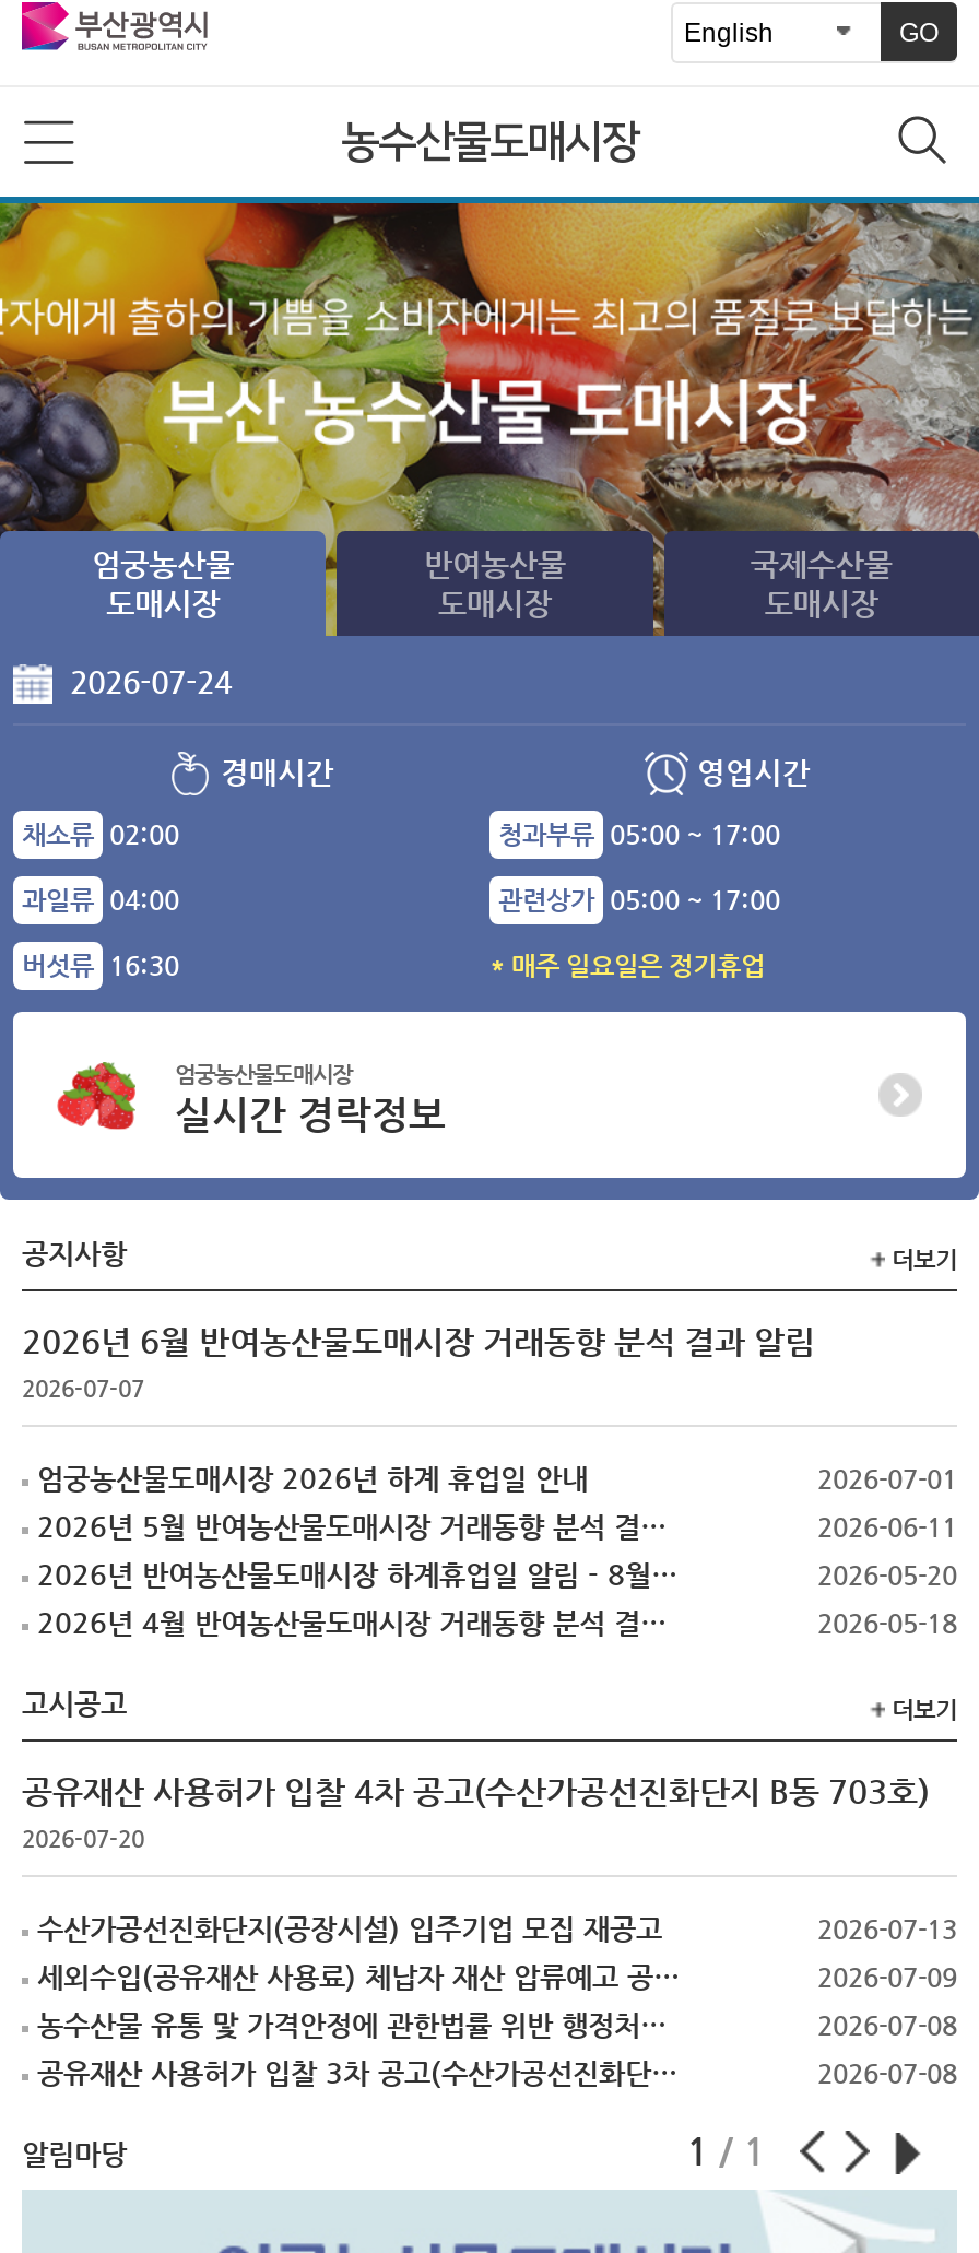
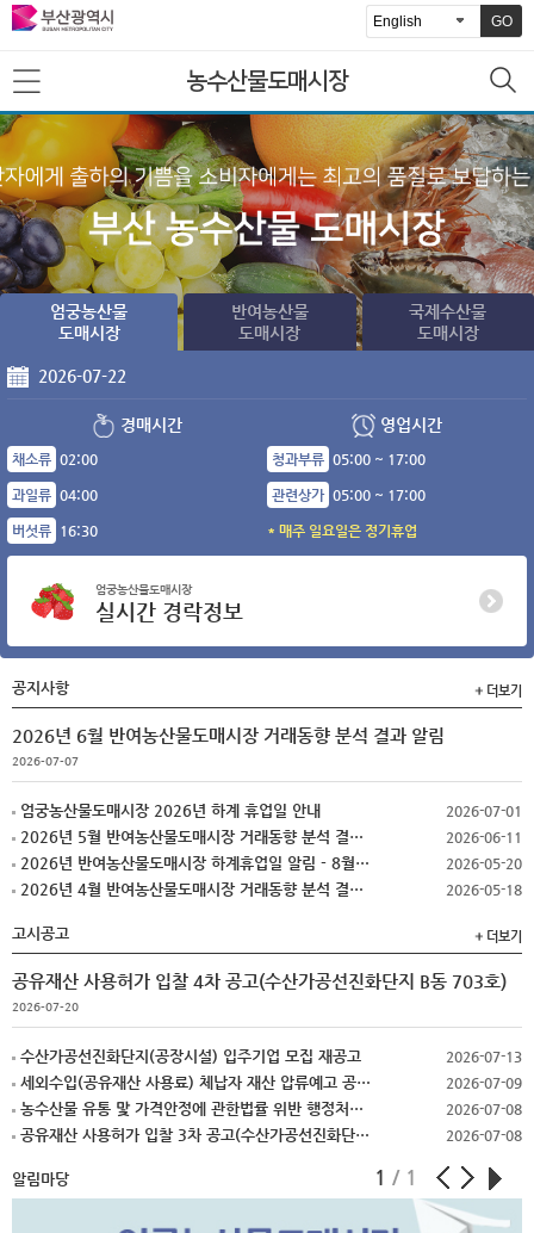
- 2026-07-24
+ 2026-07-22
